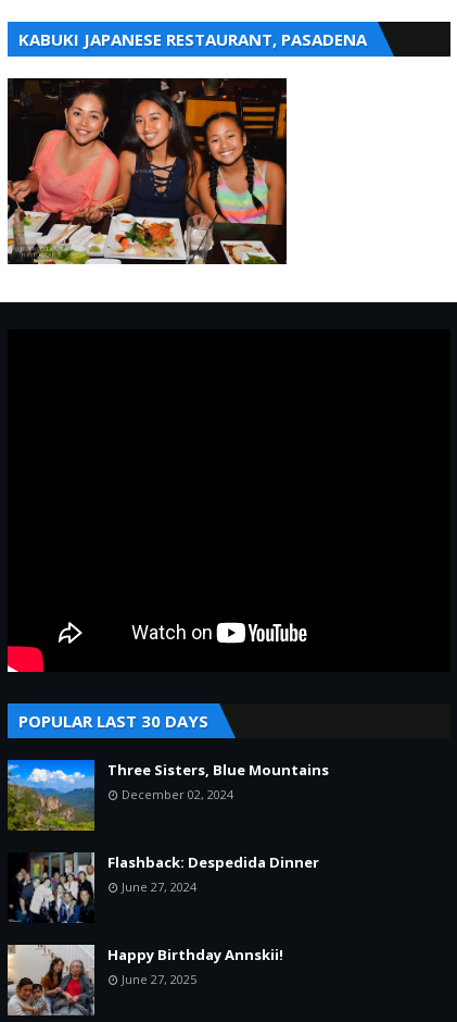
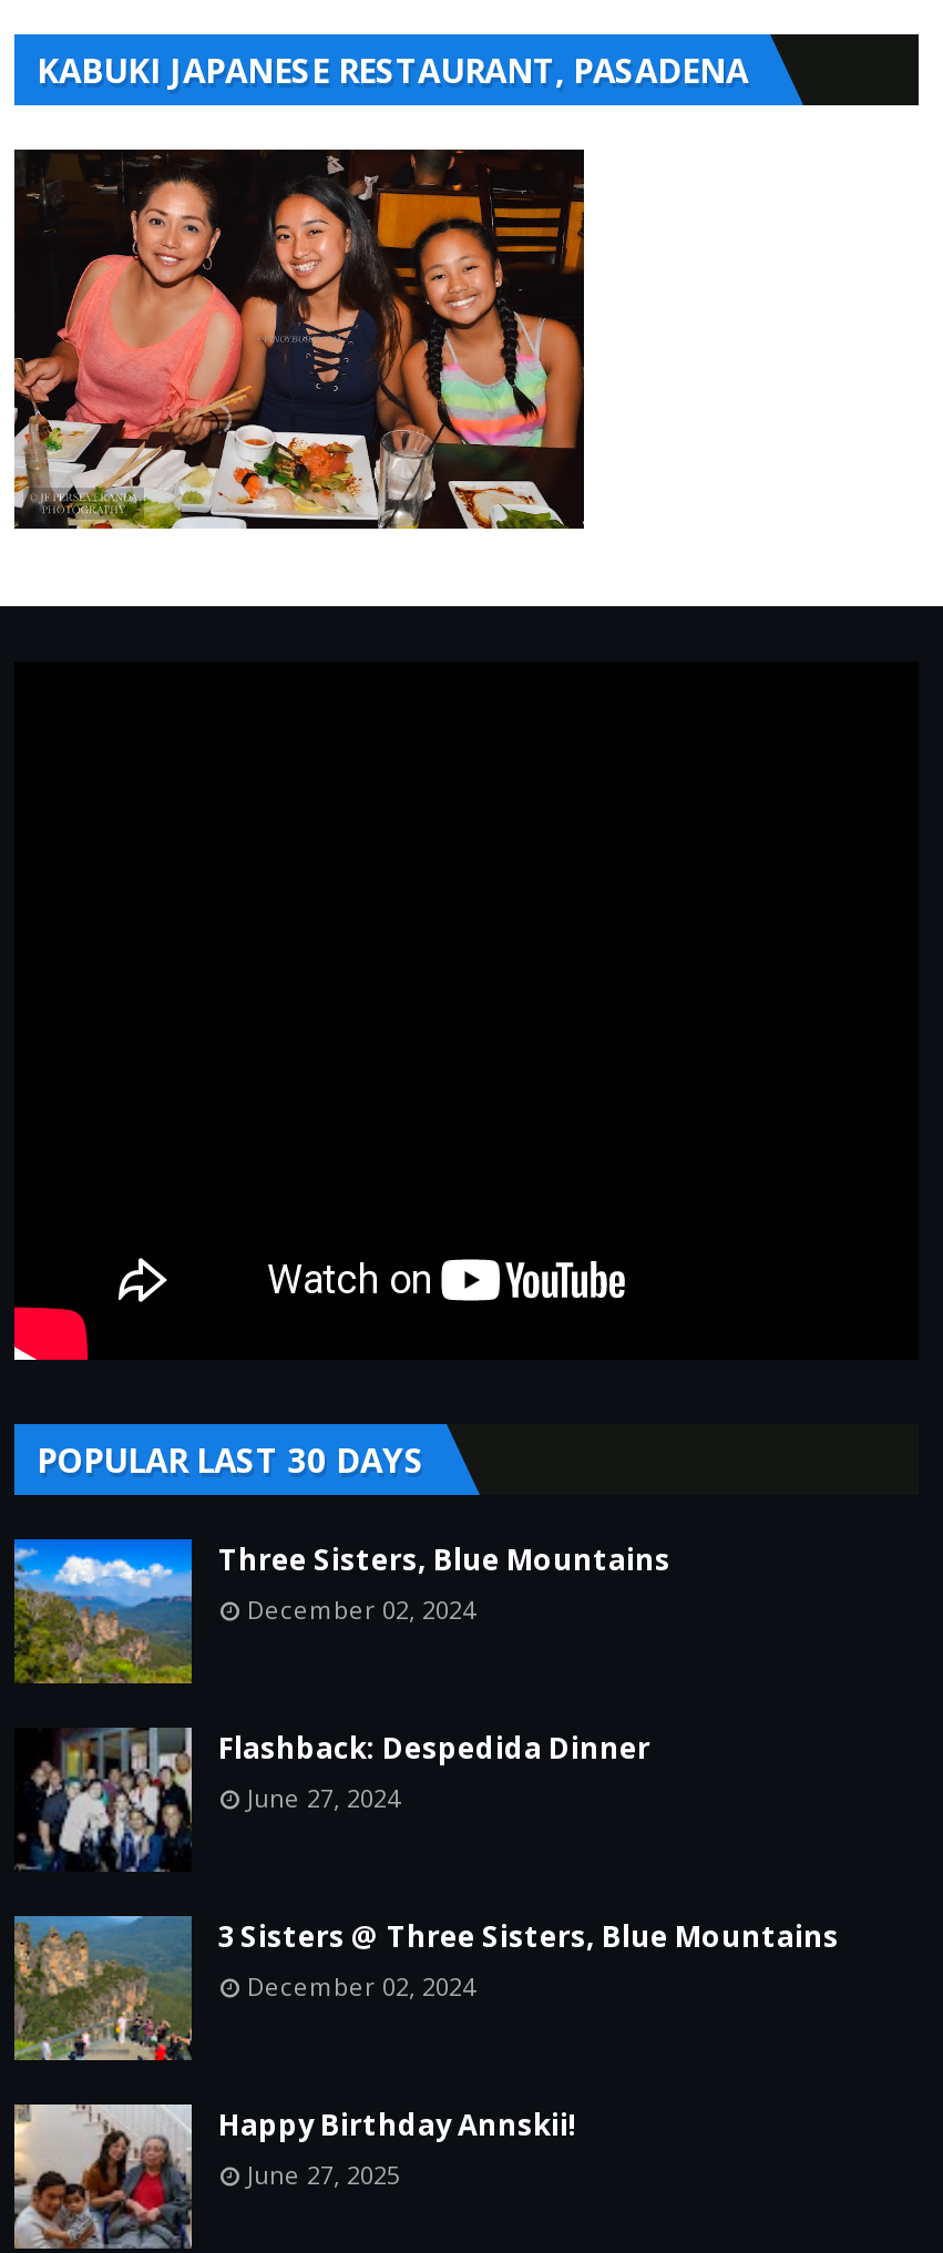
+ [image]
+ 3 Sisters @ Three Sisters, Blue Mountains
+ December 02, 2024
